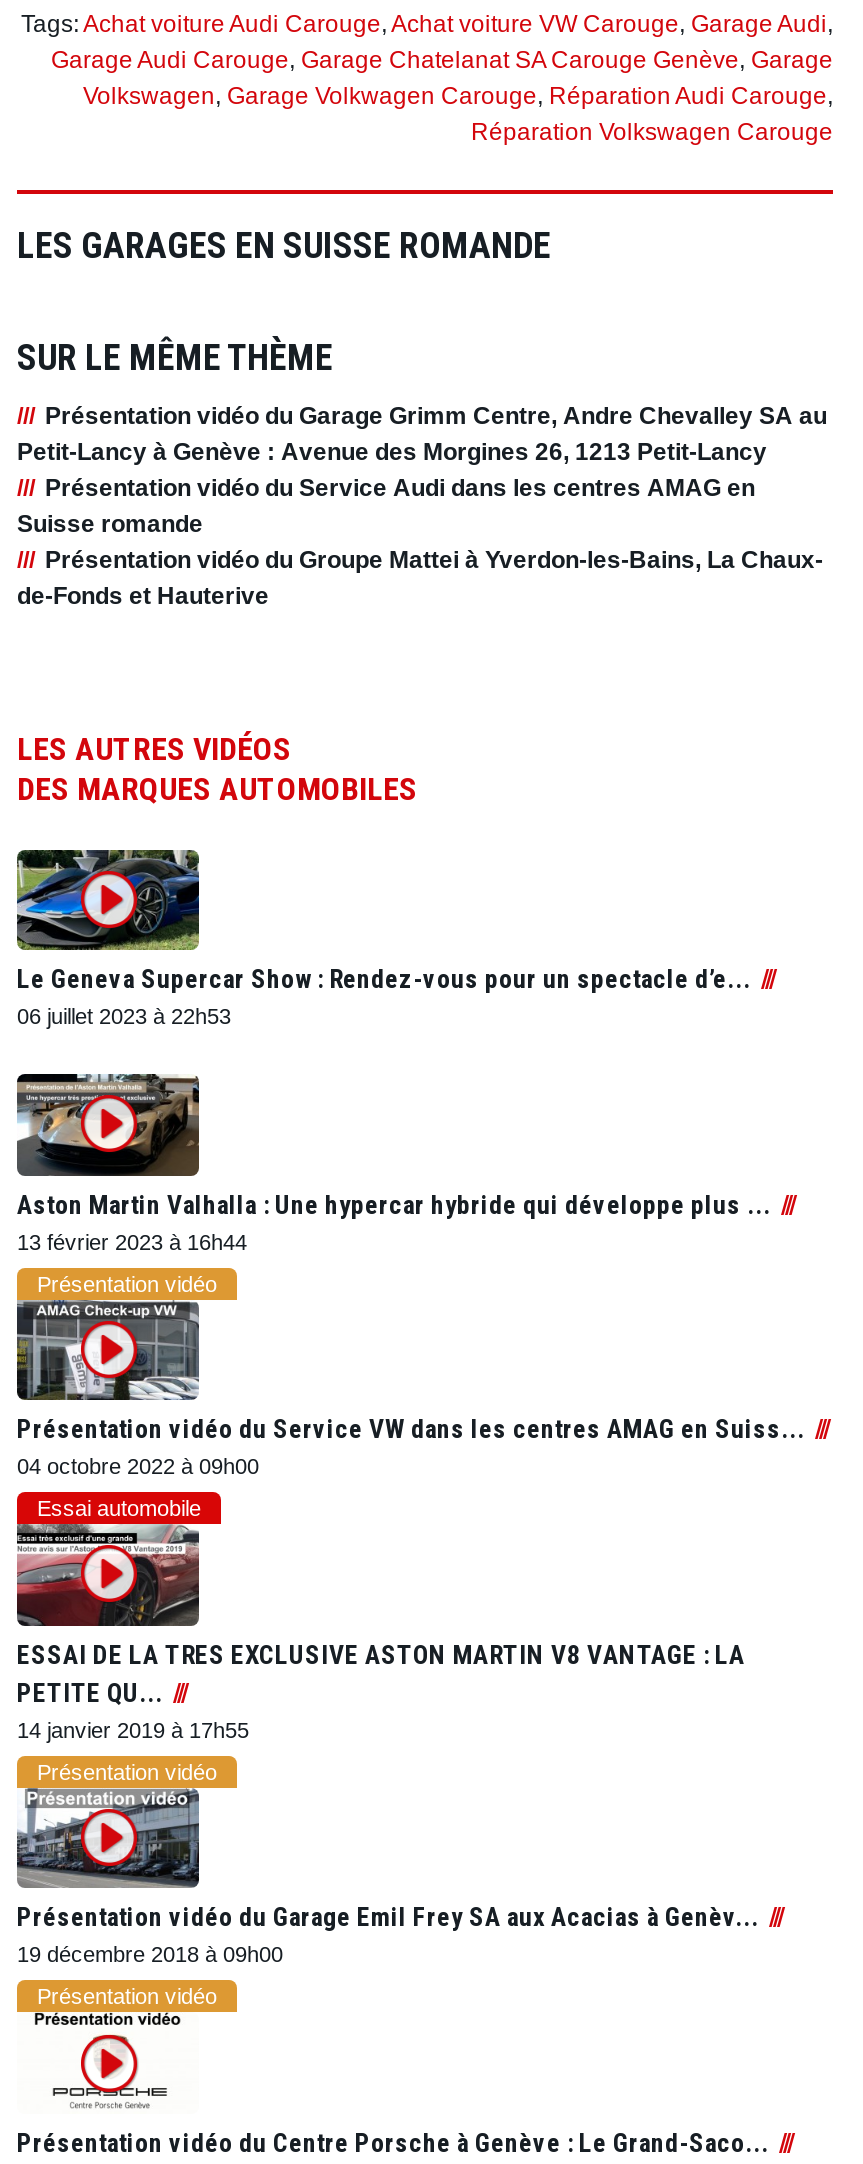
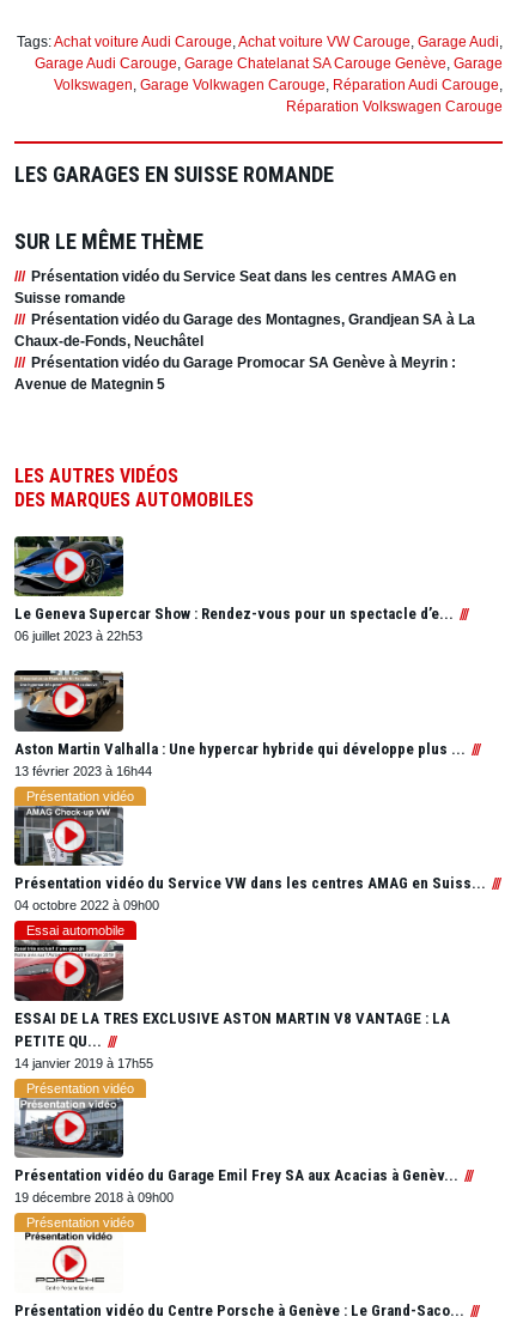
- Présentation vidéo du Garage Grimm Centre, Andre Chevalley SA au
- Petit-Lancy à Genève : Avenue des Morgines 26, 1213 Petit-Lancy
- Présentation vidéo du Service Audi dans les centres AMAG en
+ Présentation vidéo du Service Seat dans les centres AMAG en

moved up: Suisse romande

- Présentation vidéo du Groupe Mattei à Yverdon-les-Bains, La Chaux-
- de-Fonds et Hauterive
+ Présentation vidéo du Garage des Montagnes, Grandjean SA à La
+ Chaux-de-Fonds, Neuchâtel
+ Présentation vidéo du Garage Promocar SA Genève à Meyrin :
+ Avenue de Mategnin 5
